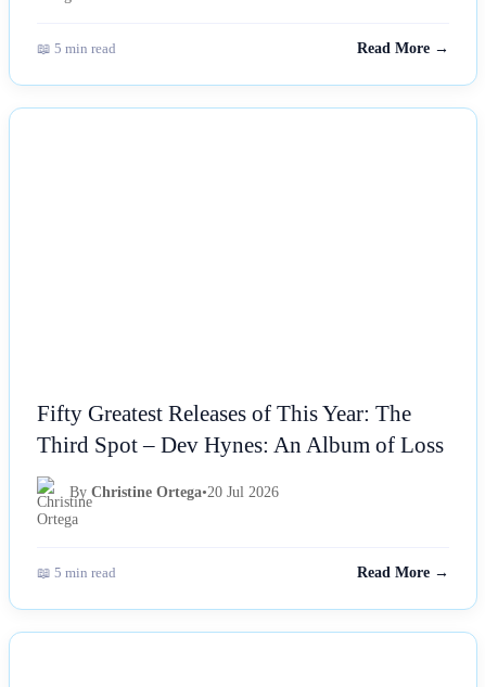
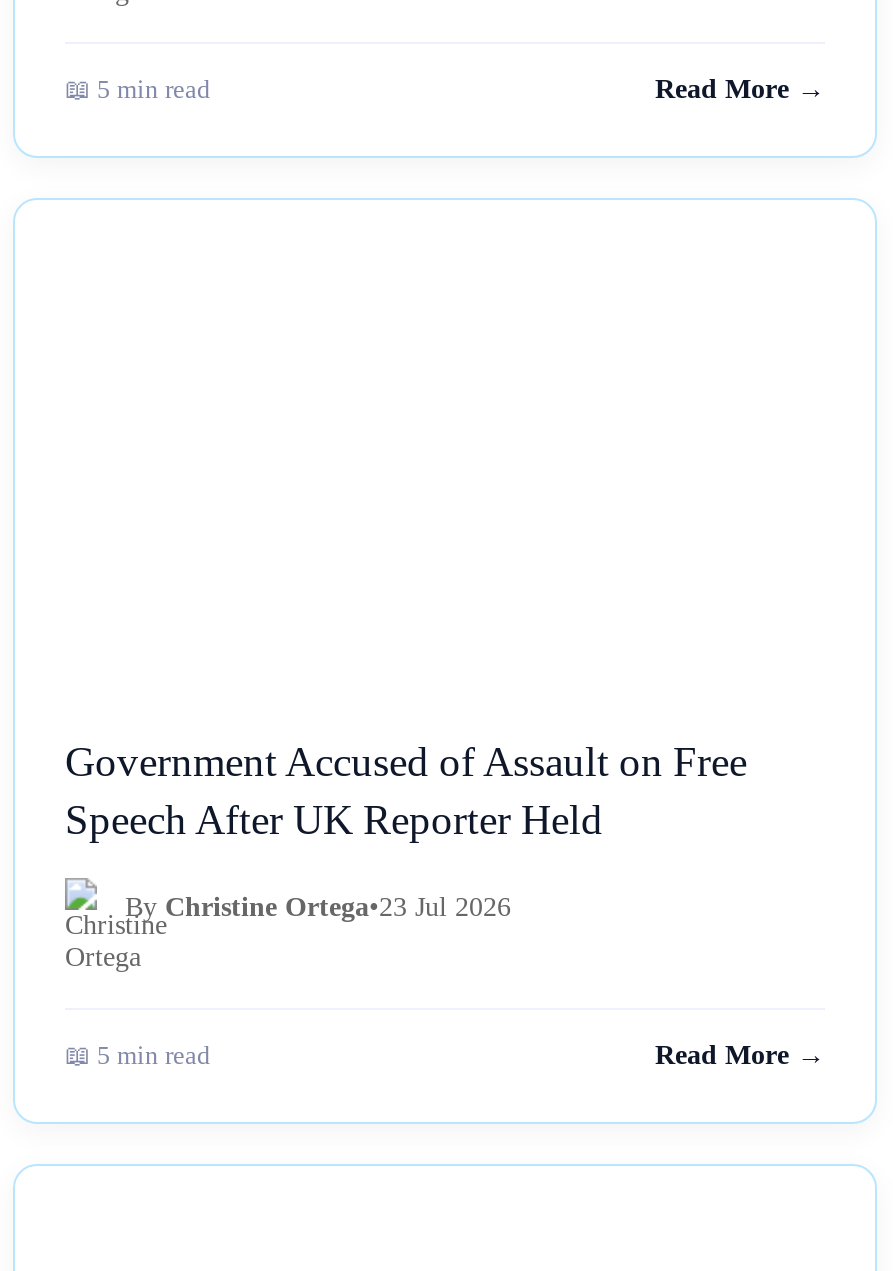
- Fifty Greatest Releases of This Year: The
- Third Spot – Dev Hynes: An Album of Loss
+ Government Accused of Assault on Free
+ Speech After UK Reporter Held

- By Christine Ortega•20 Jul 2026
+ By Christine Ortega•23 Jul 2026
